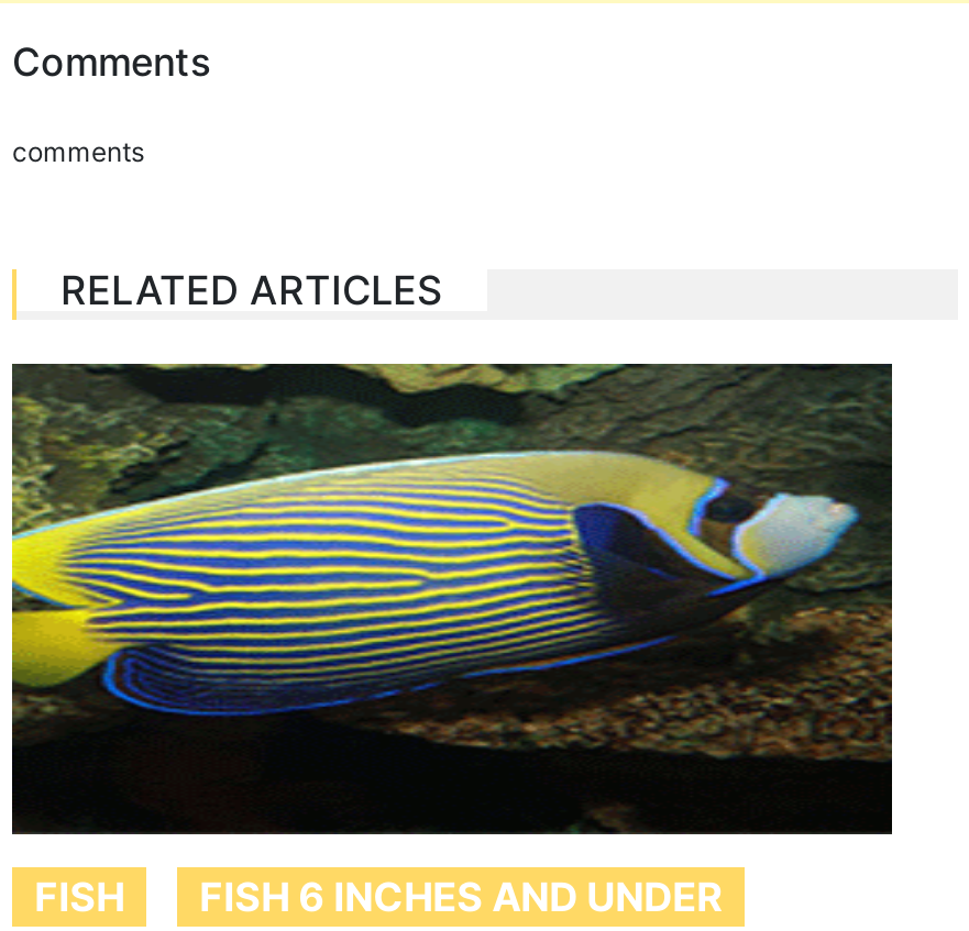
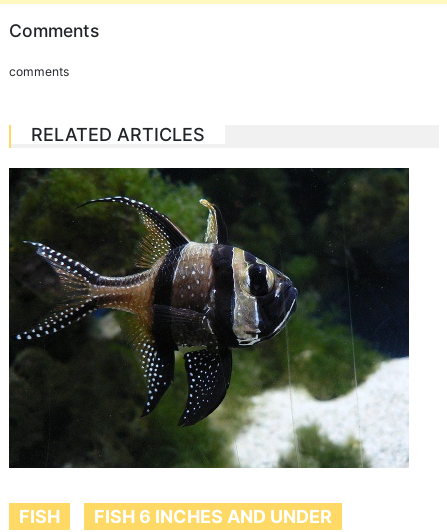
- [image]
+ [image]
